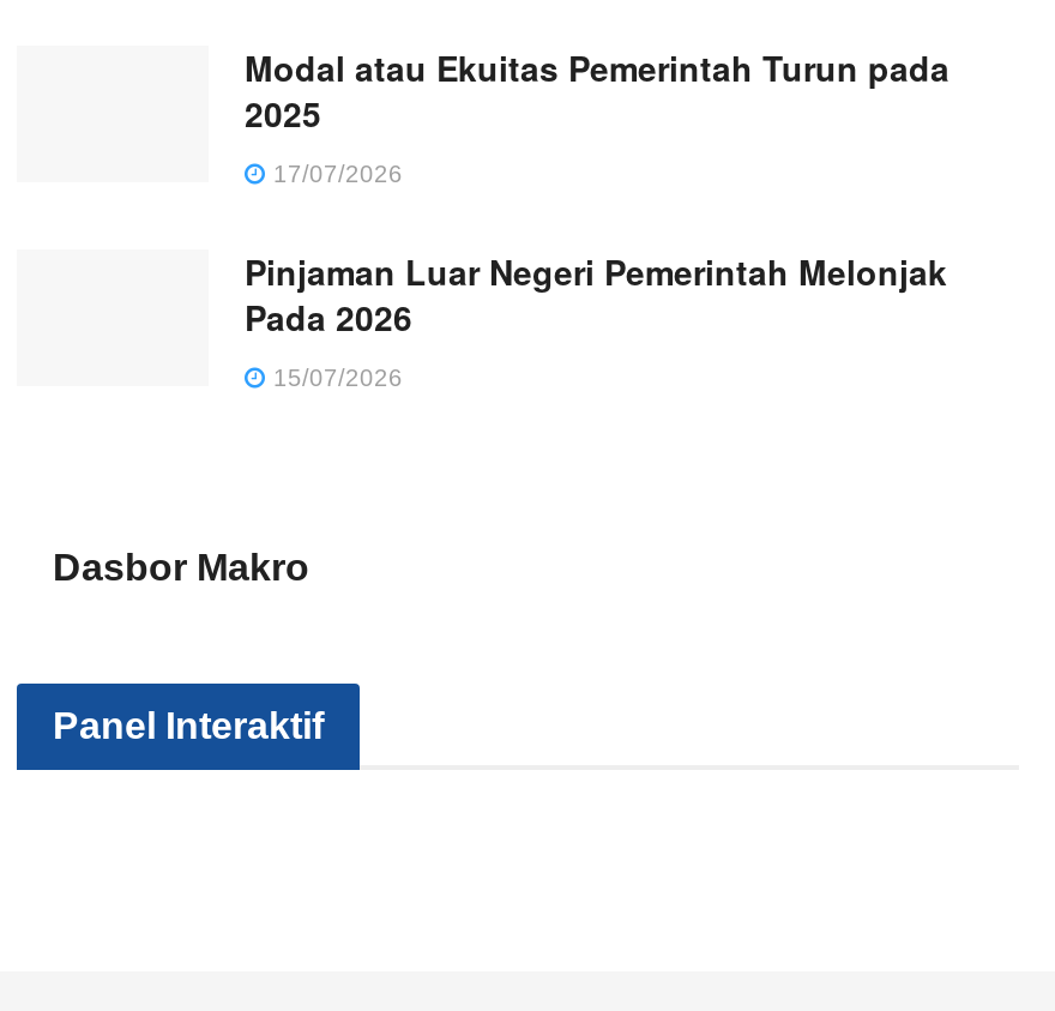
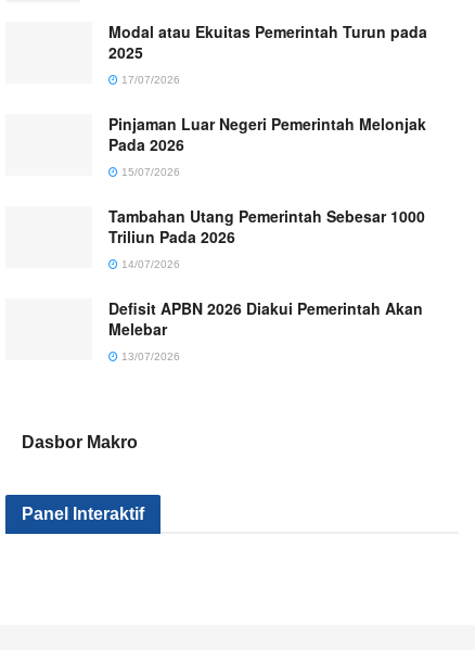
+ Tambahan Utang Pemerintah Sebesar 1000
+ Triliun Pada 2026
+ 14/07/2026
+ Defisit APBN 2026 Diakui Pemerintah Akan
+ Melebar
+ 13/07/2026
